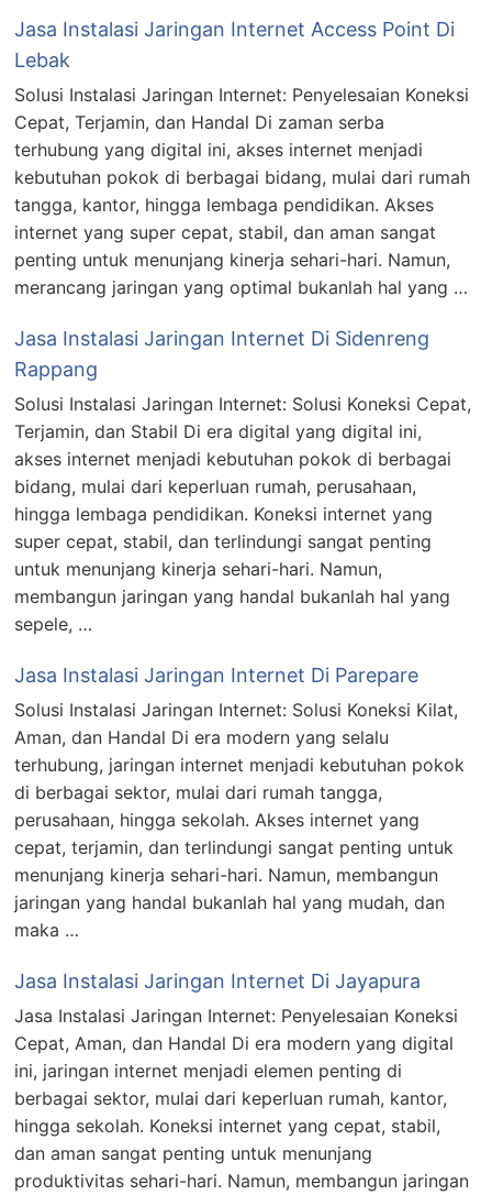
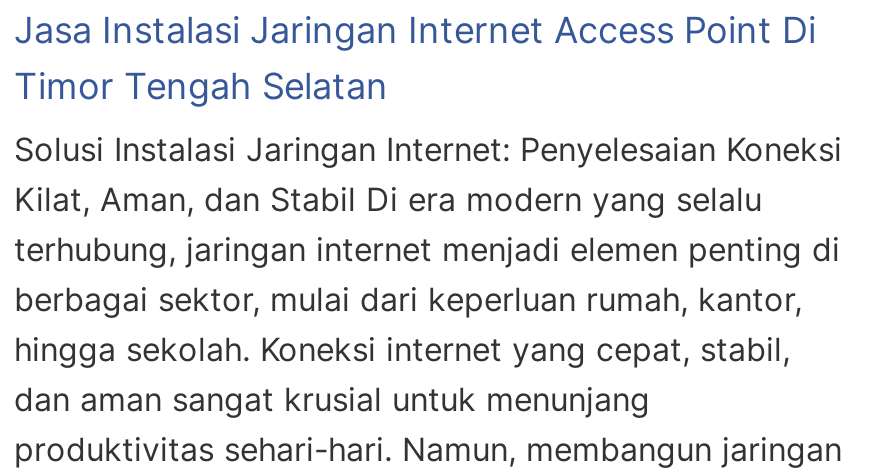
- Lebak
+ Timor Tengah Selatan

- Cepat, Terjamin, dan Handal Di zaman serba
- terhubung yang digital ini, akses internet menjadi
- kebutuhan pokok di berbagai bidang, mulai dari rumah
- tangga, kantor, hingga lembaga pendidikan. Akses
- internet yang super cepat, stabil, dan aman sangat
- penting untuk menunjang kinerja sehari-hari. Namun,
- merancang jaringan yang optimal bukanlah hal yang …
- Jasa Instalasi Jaringan Internet Di Sidenreng
- Rappang
- Solusi Instalasi Jaringan Internet: Solusi Koneksi Cepat,
- Terjamin, dan Stabil Di era digital yang digital ini,
- akses internet menjadi kebutuhan pokok di berbagai
- bidang, mulai dari keperluan rumah, perusahaan,
- hingga lembaga pendidikan. Koneksi internet yang
- super cepat, stabil, dan terlindungi sangat penting
- untuk menunjang kinerja sehari-hari. Namun,
- membangun jaringan yang handal bukanlah hal yang
- sepele, …
- Jasa Instalasi Jaringan Internet Di Parepare
- Solusi Instalasi Jaringan Internet: Solusi Koneksi Kilat,
- Aman, dan Handal Di era modern yang selalu
- terhubung, jaringan internet menjadi kebutuhan pokok
- di berbagai sektor, mulai dari rumah tangga,
- perusahaan, hingga sekolah. Akses internet yang
- cepat, terjamin, dan terlindungi sangat penting untuk
- menunjang kinerja sehari-hari. Namun, membangun
- jaringan yang handal bukanlah hal yang mudah, dan
- maka …
- Jasa Instalasi Jaringan Internet Di Jayapura
- Jasa Instalasi Jaringan Internet: Penyelesaian Koneksi
- Cepat, Aman, dan Handal Di era modern yang digital
- ini, jaringan internet menjadi elemen penting di
+ Kilat, Aman, dan Stabil Di era modern yang selalu
+ terhubung, jaringan internet menjadi elemen penting di

- dan aman sangat penting untuk menunjang
+ dan aman sangat krusial untuk menunjang
